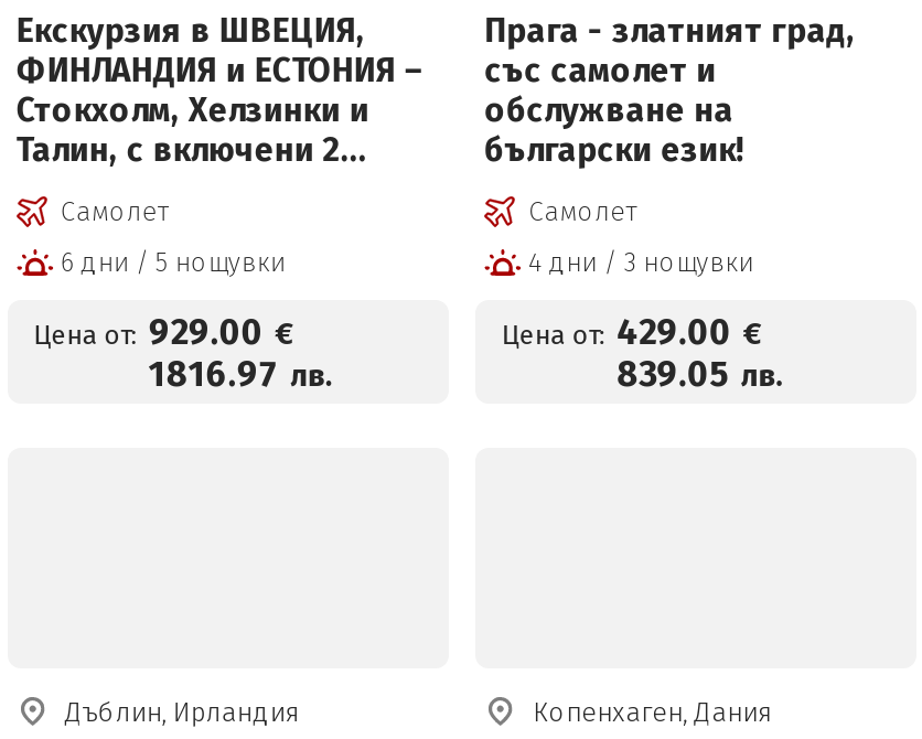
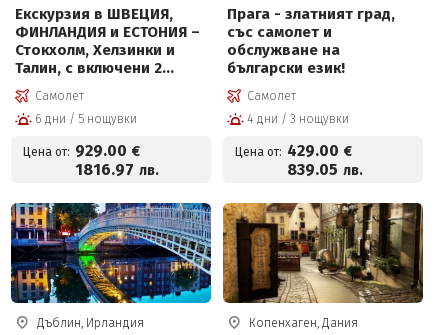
+ [image]

+ [image]
